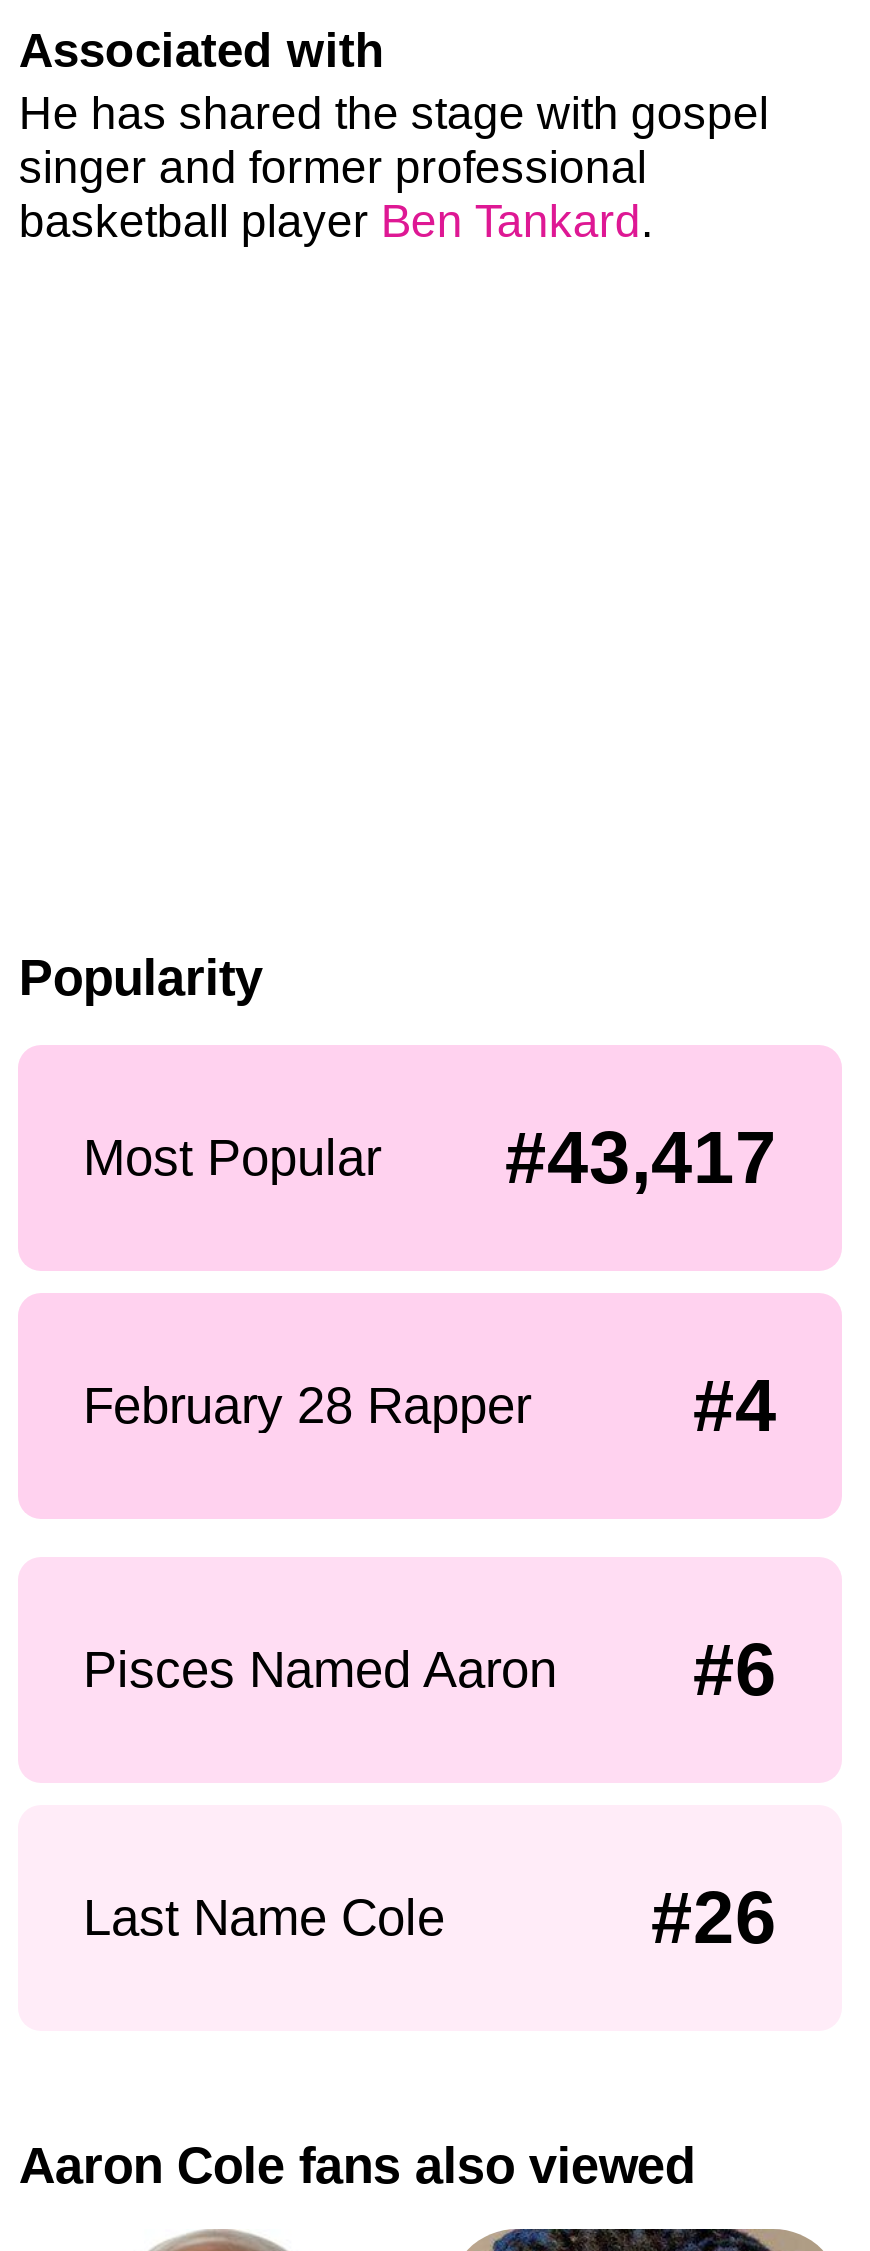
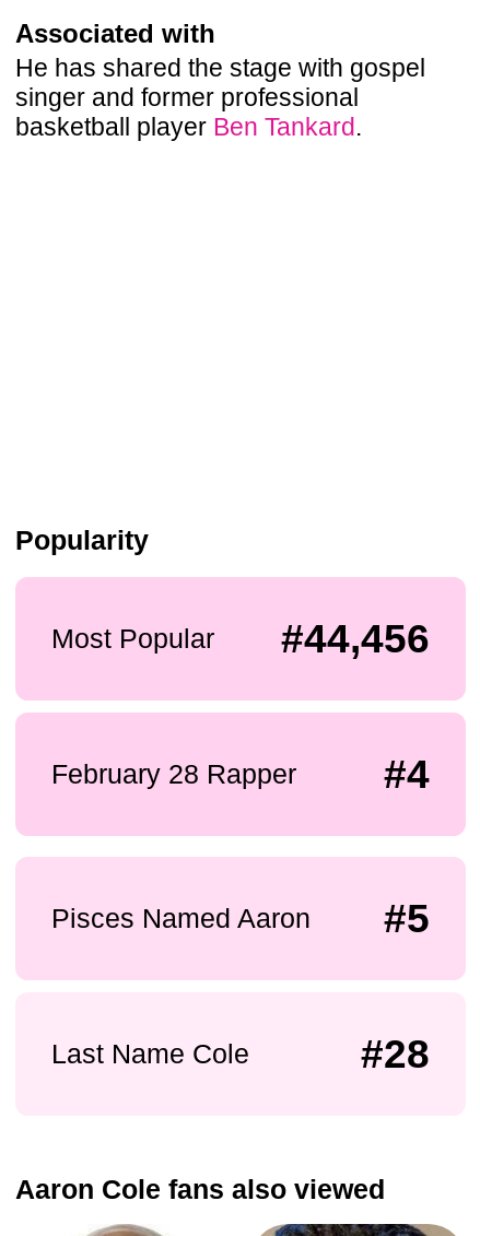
- #43,417
+ #44,456

- #6
+ #5

- #26
+ #28
